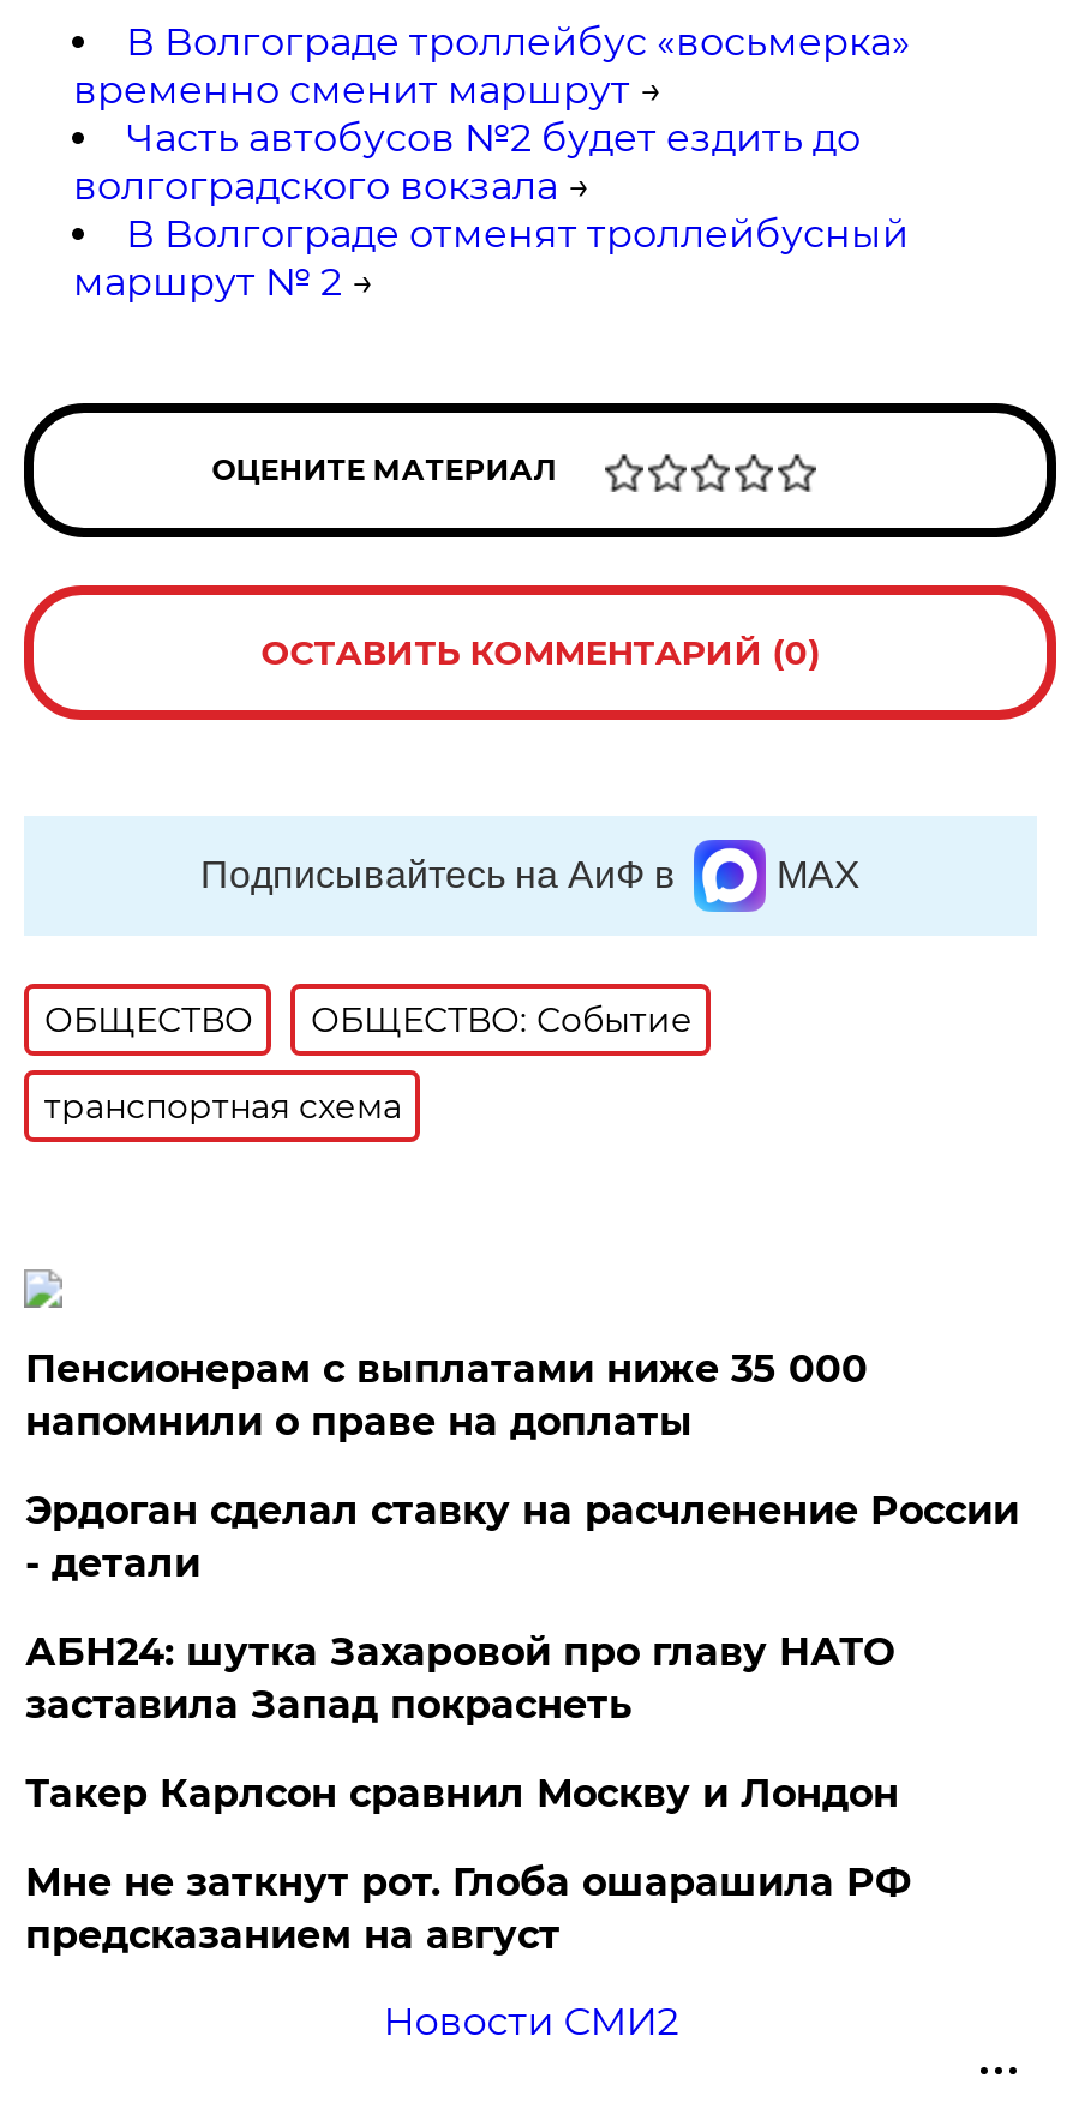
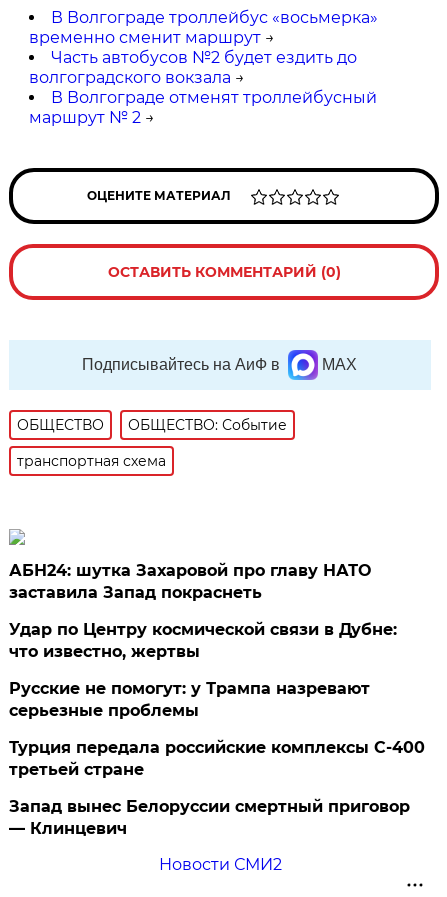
- Пенсионерам с выплатами ниже 35 000
- напомнили о праве на доплаты
- Эрдоган сделал ставку на расчленение России
- - детали

moved up: АБН24: шутка Захаровой про главу НАТО | заставила Запад покраснеть

- Такер Карлсон сравнил Москву и Лондон
- Мне не заткнут рот. Глоба ошарашила РФ
- предсказанием на август
+ Удар по Центру космической связи в Дубне:
+ что известно, жертвы
+ Русские не помогут: у Трампа назревают
+ серьезные проблемы
+ Турция передала российские комплексы С-400
+ третьей стране
+ Запад вынес Белоруссии смертный приговор
+ — Клинцевич
